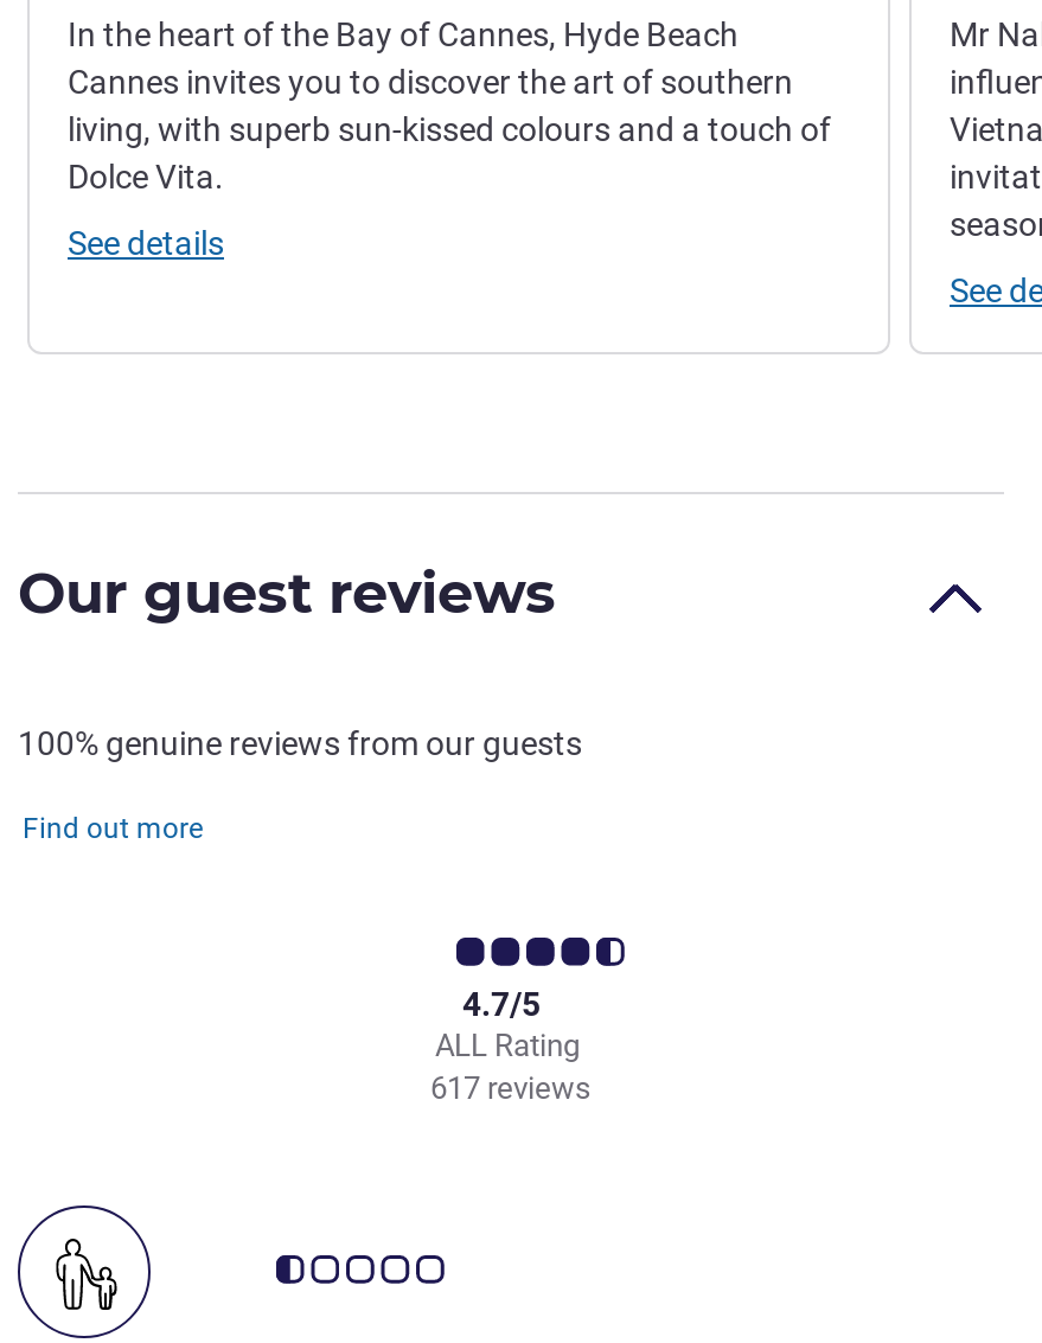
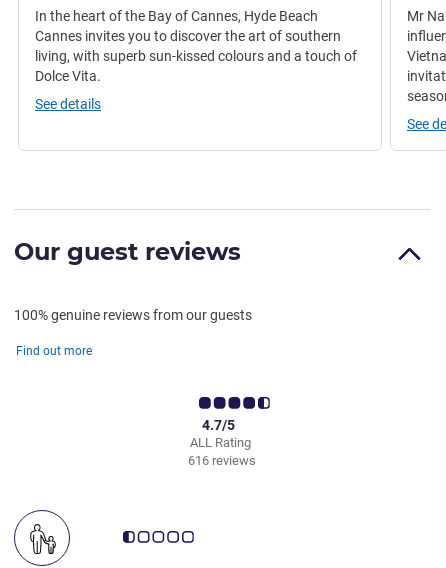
- 617 reviews
+ 616 reviews
